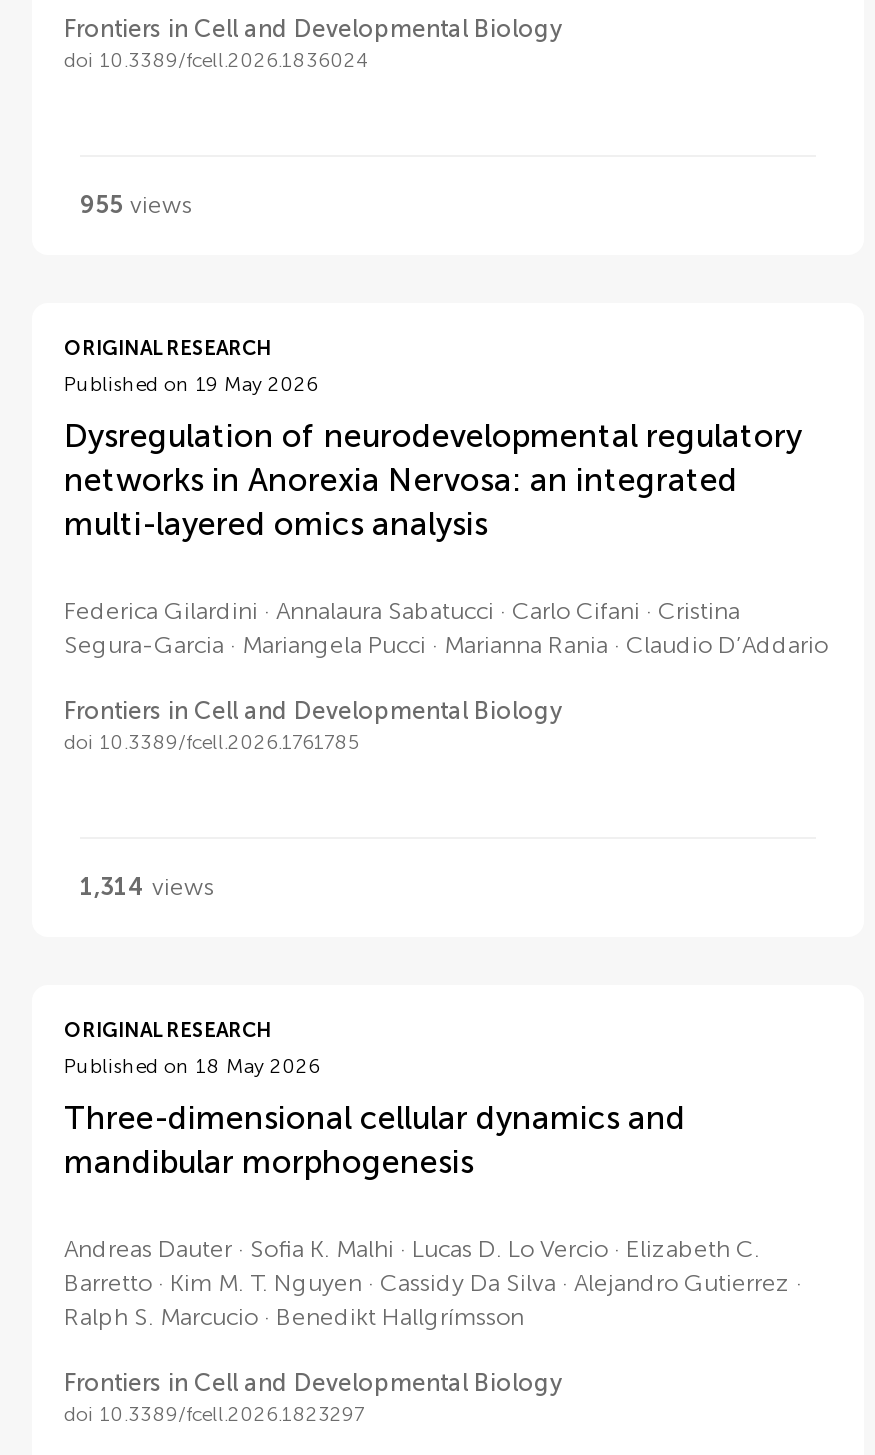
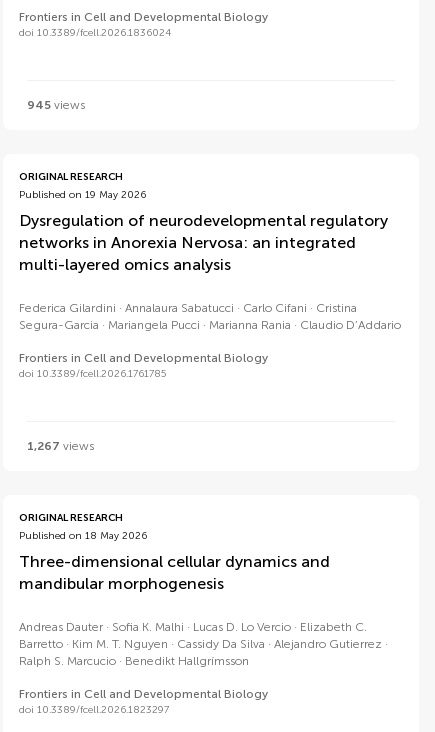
- 955 views
+ 945 views

- 1,314 views
+ 1,267 views
